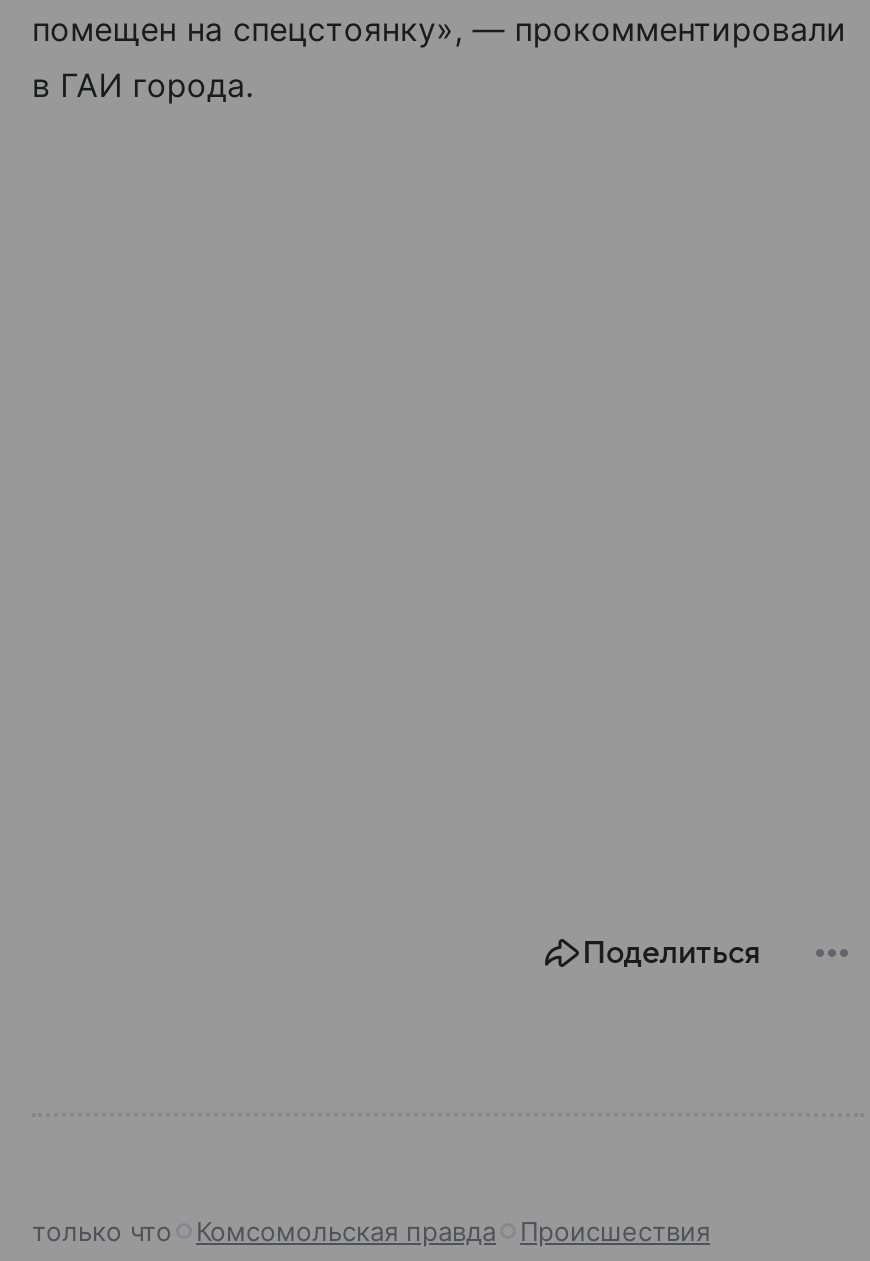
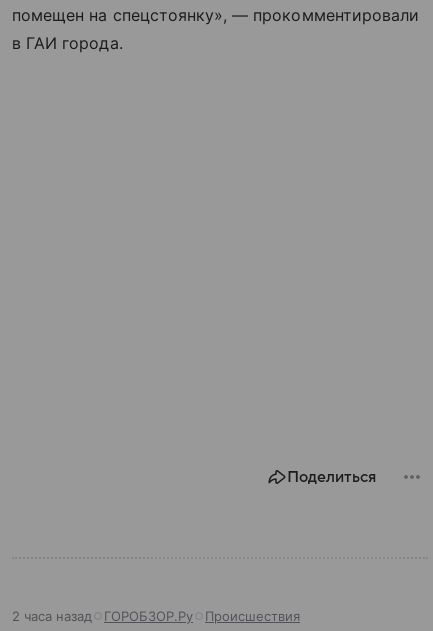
- только что
- Комсомольская правда
+ 2 часа назад
+ ГОРОБЗОР.Ру
